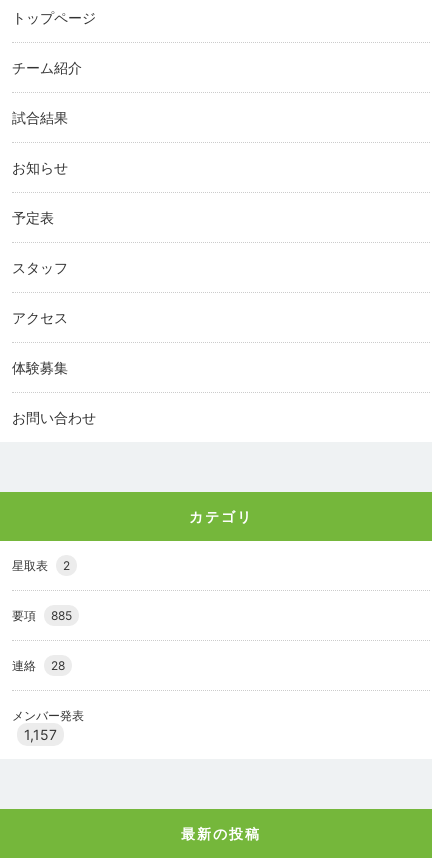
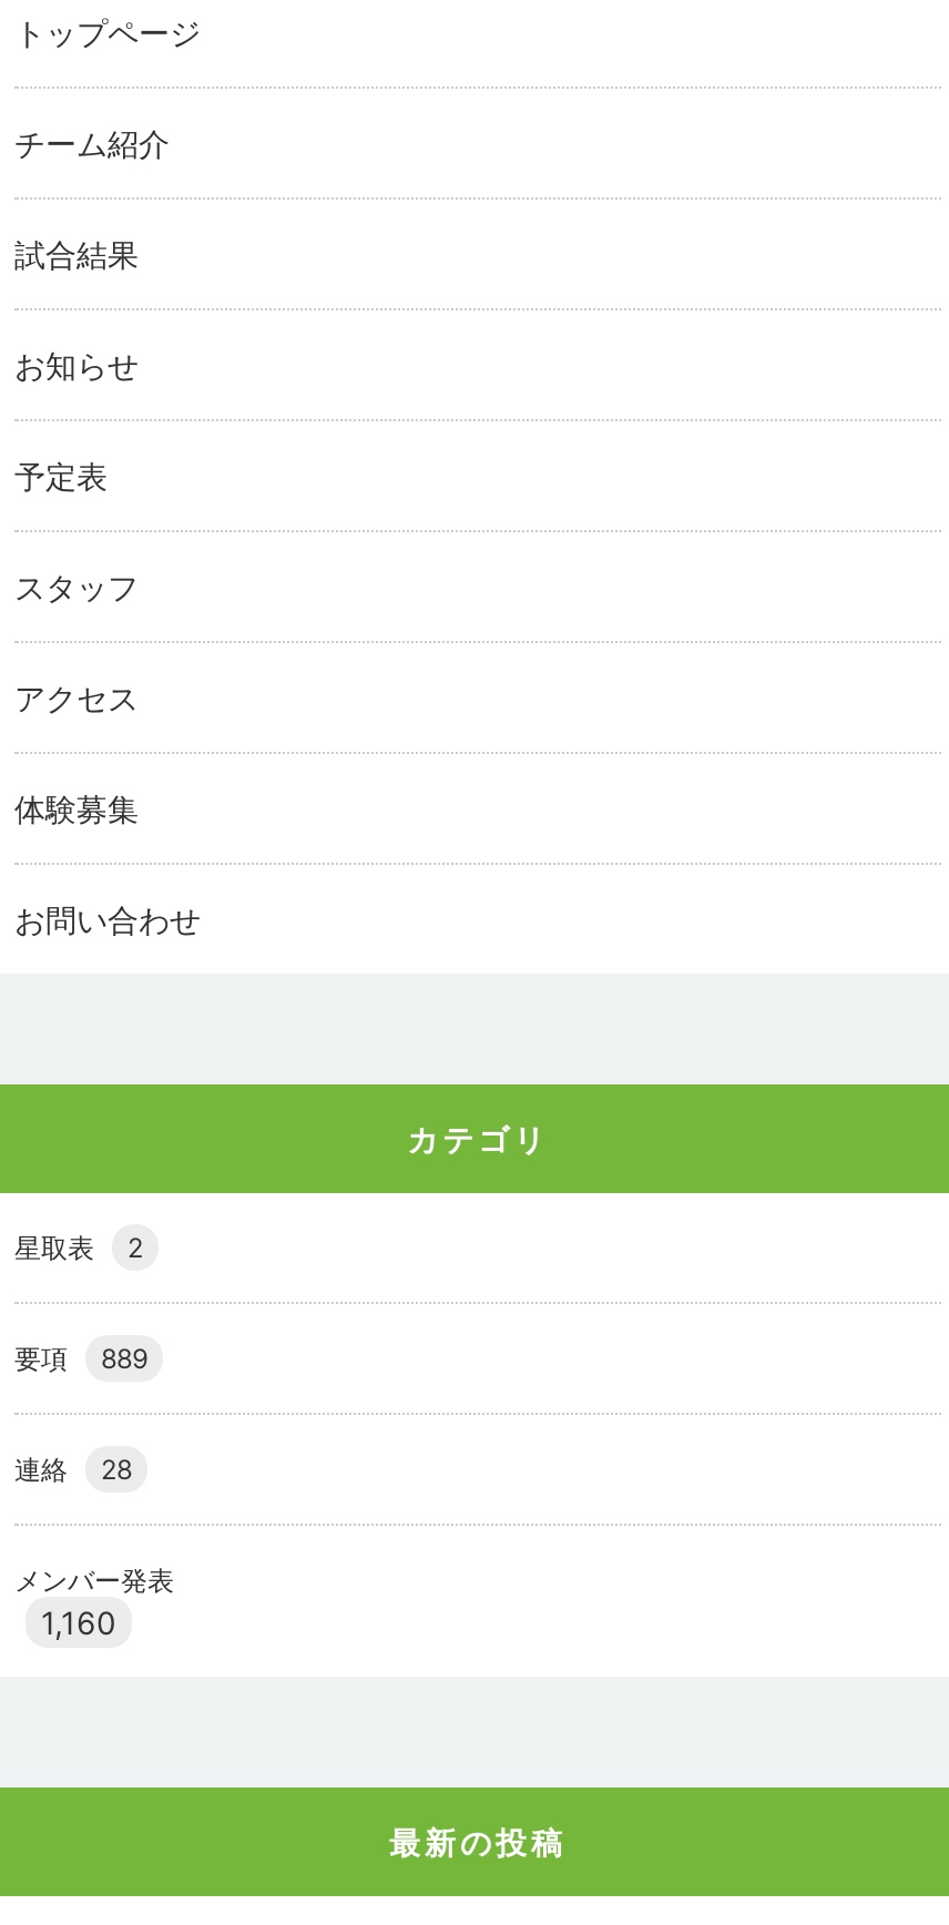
- 要項 885
+ 要項 889

- 1,157
+ 1,160
